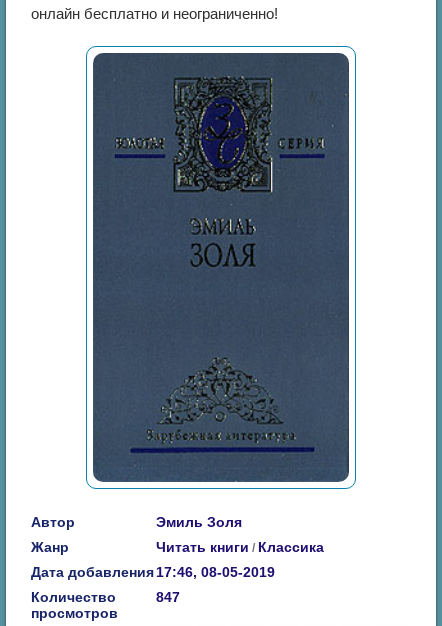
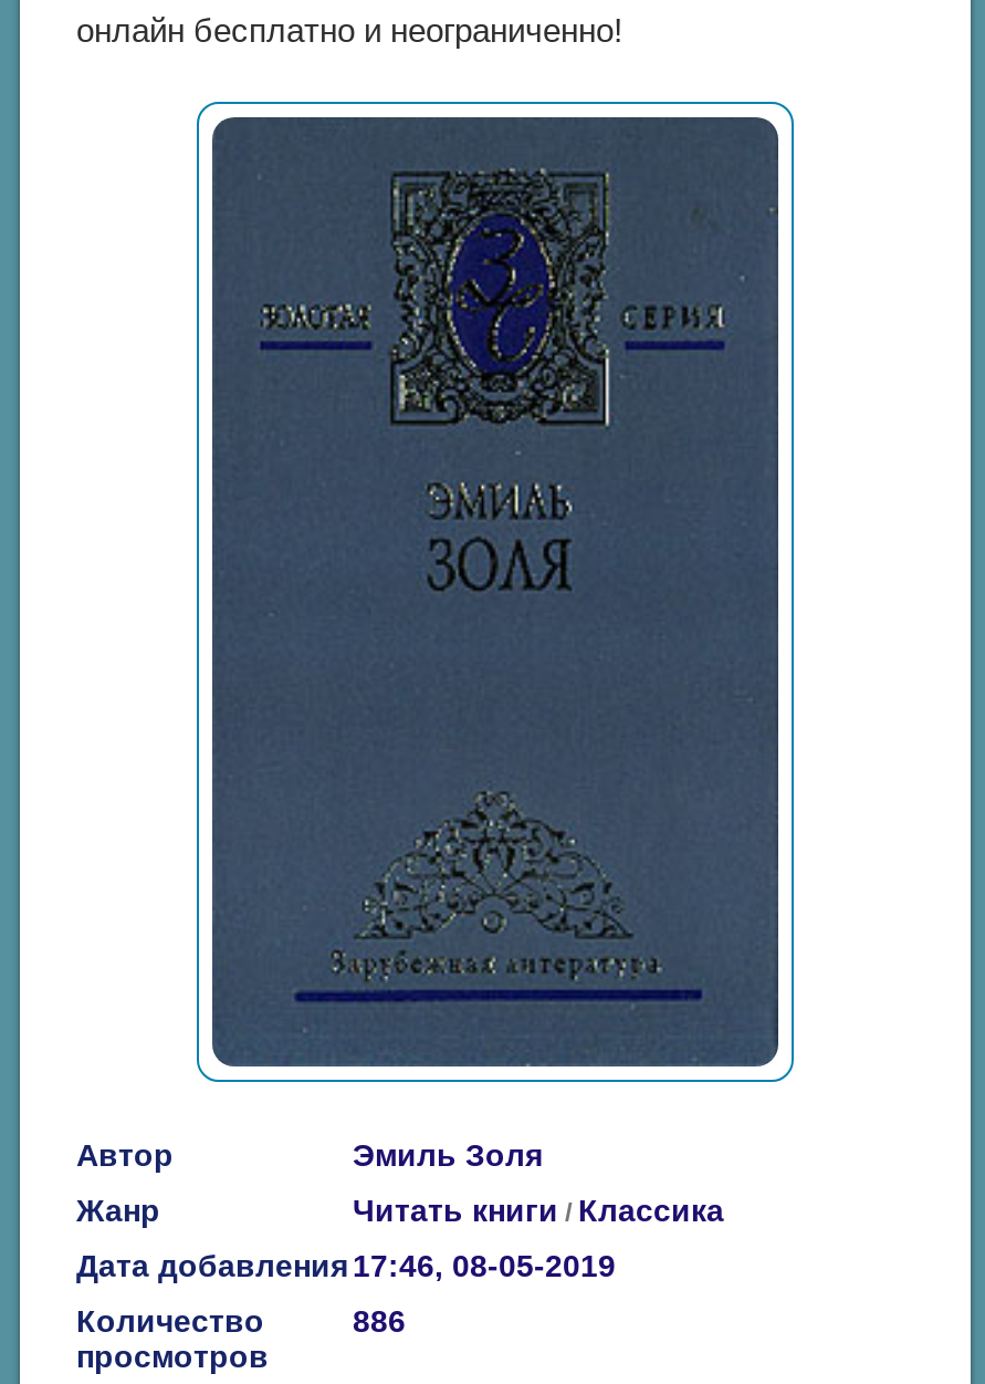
- 847
+ 886
